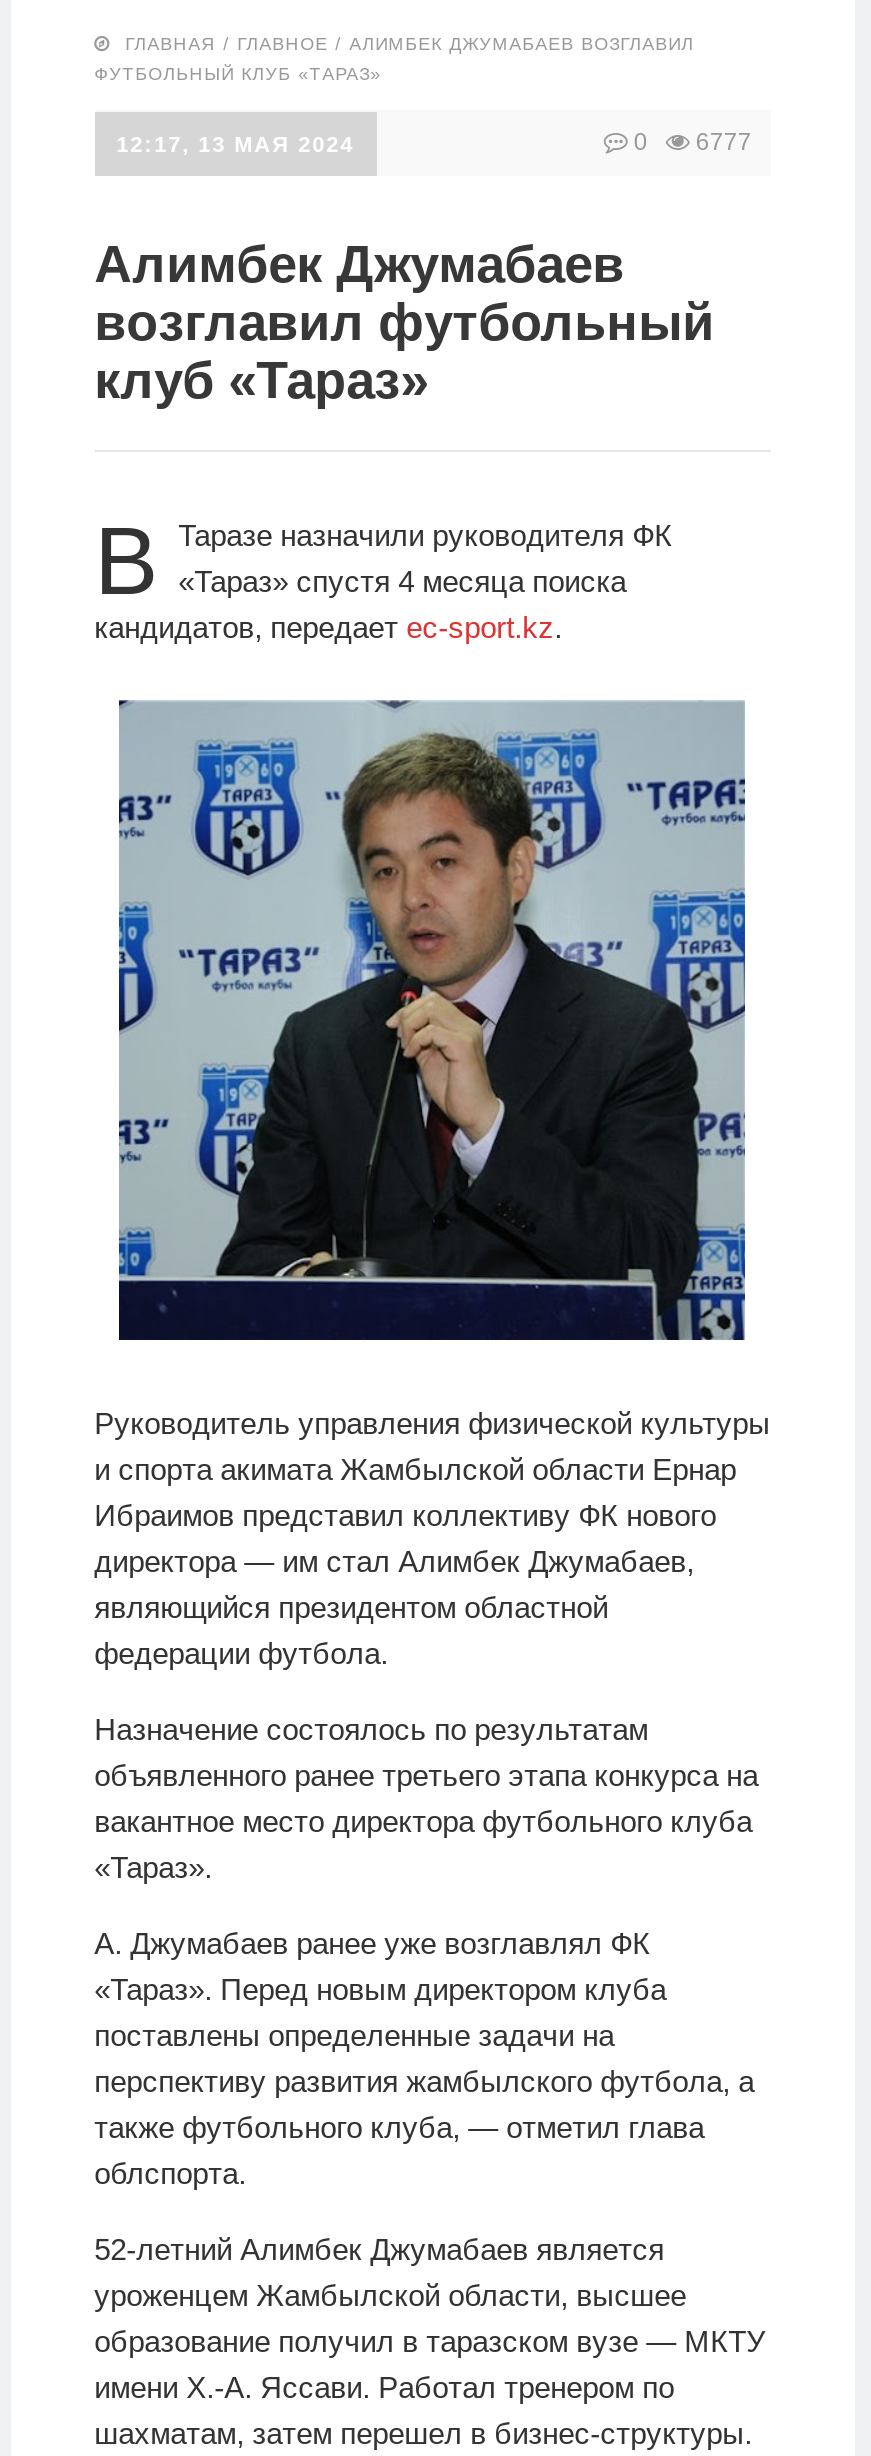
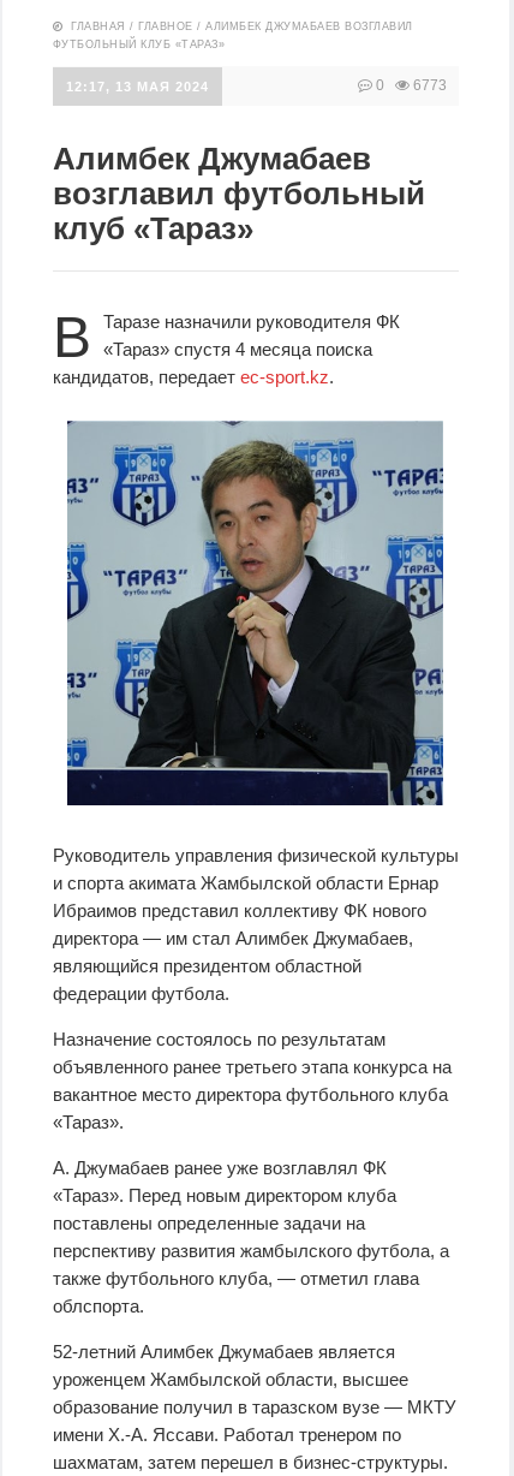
- 0 6777
+ 0 6773
